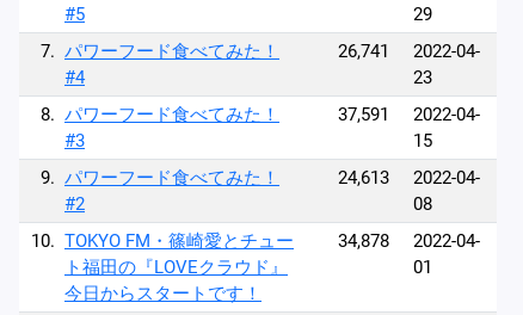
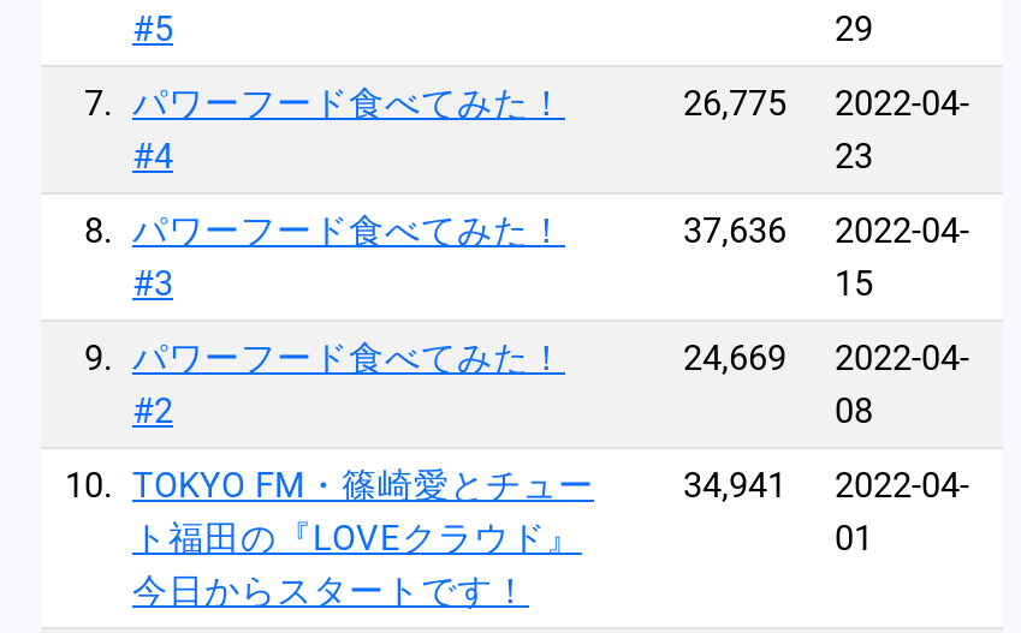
- 26,741 2022-04-
+ 26,775 2022-04-

- 37,591 2022-04-
+ 37,636 2022-04-

- 24,613 2022-04-
+ 24,669 2022-04-

- 34,878 2022-04-
+ 34,941 2022-04-
